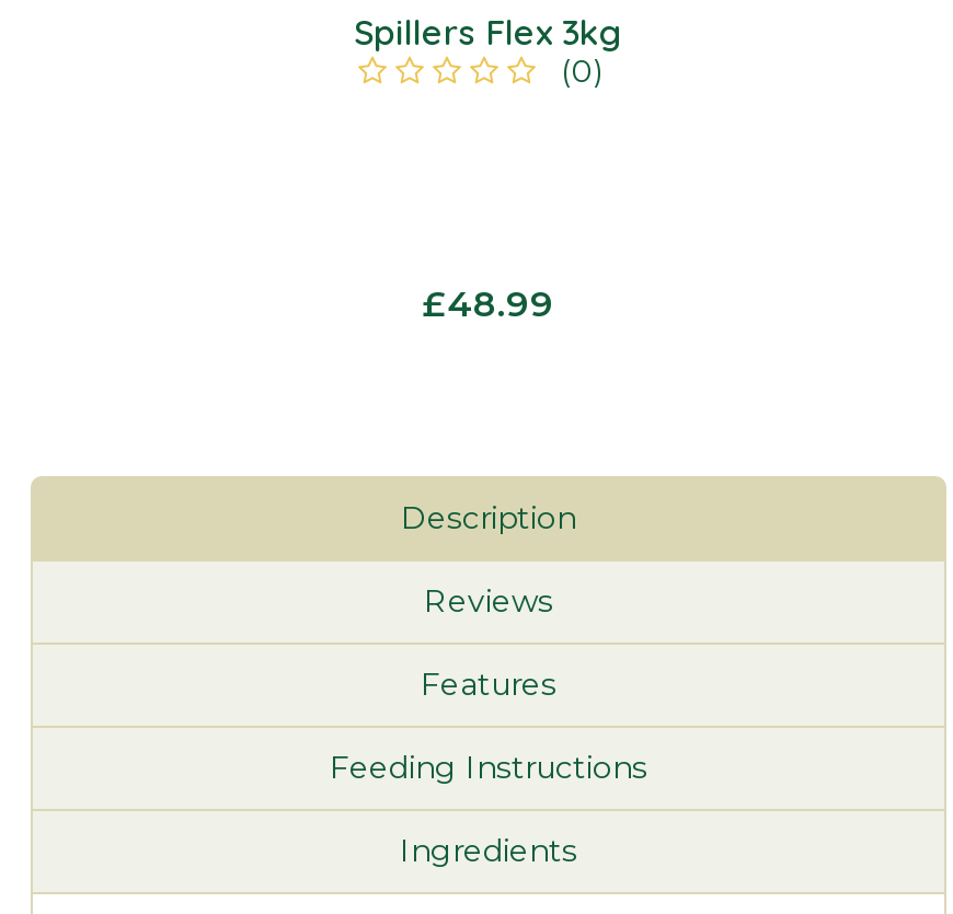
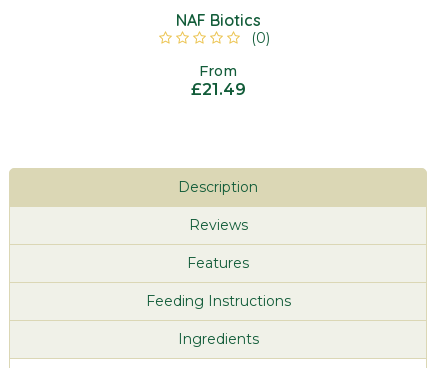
- Spillers Flex 3kg
+ NAF Biotics

- £48.99
+ From
+ £21.49
